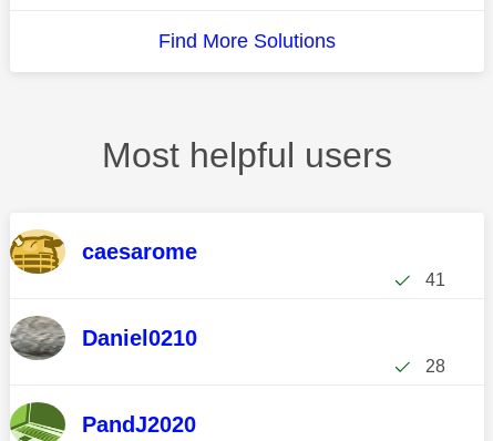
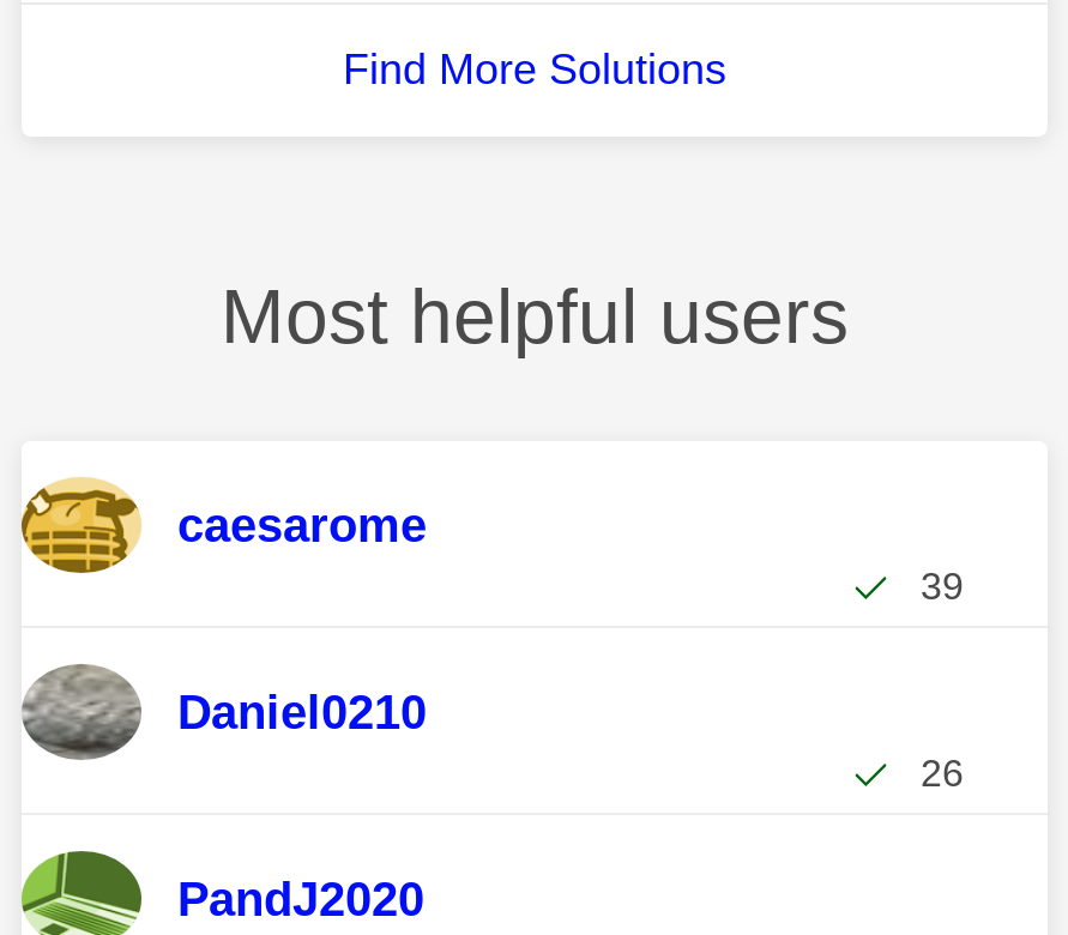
- 41
+ 39

- 28
+ 26
